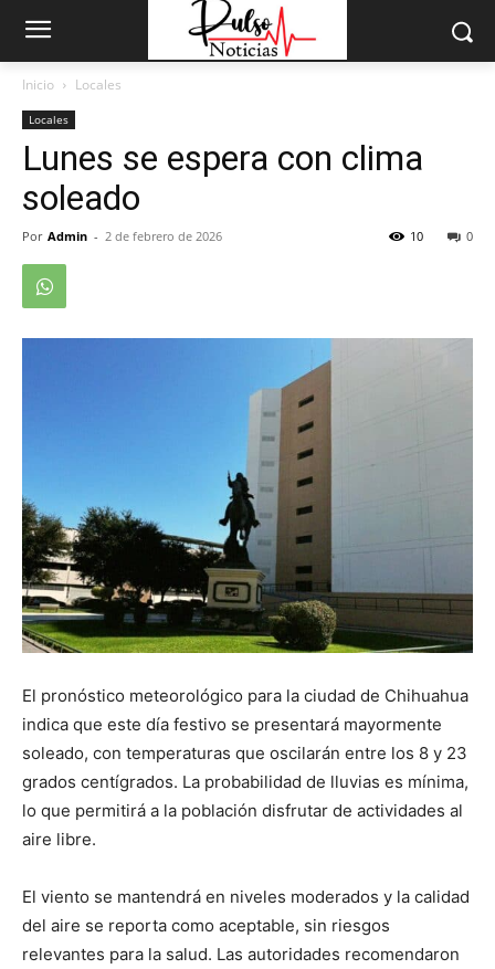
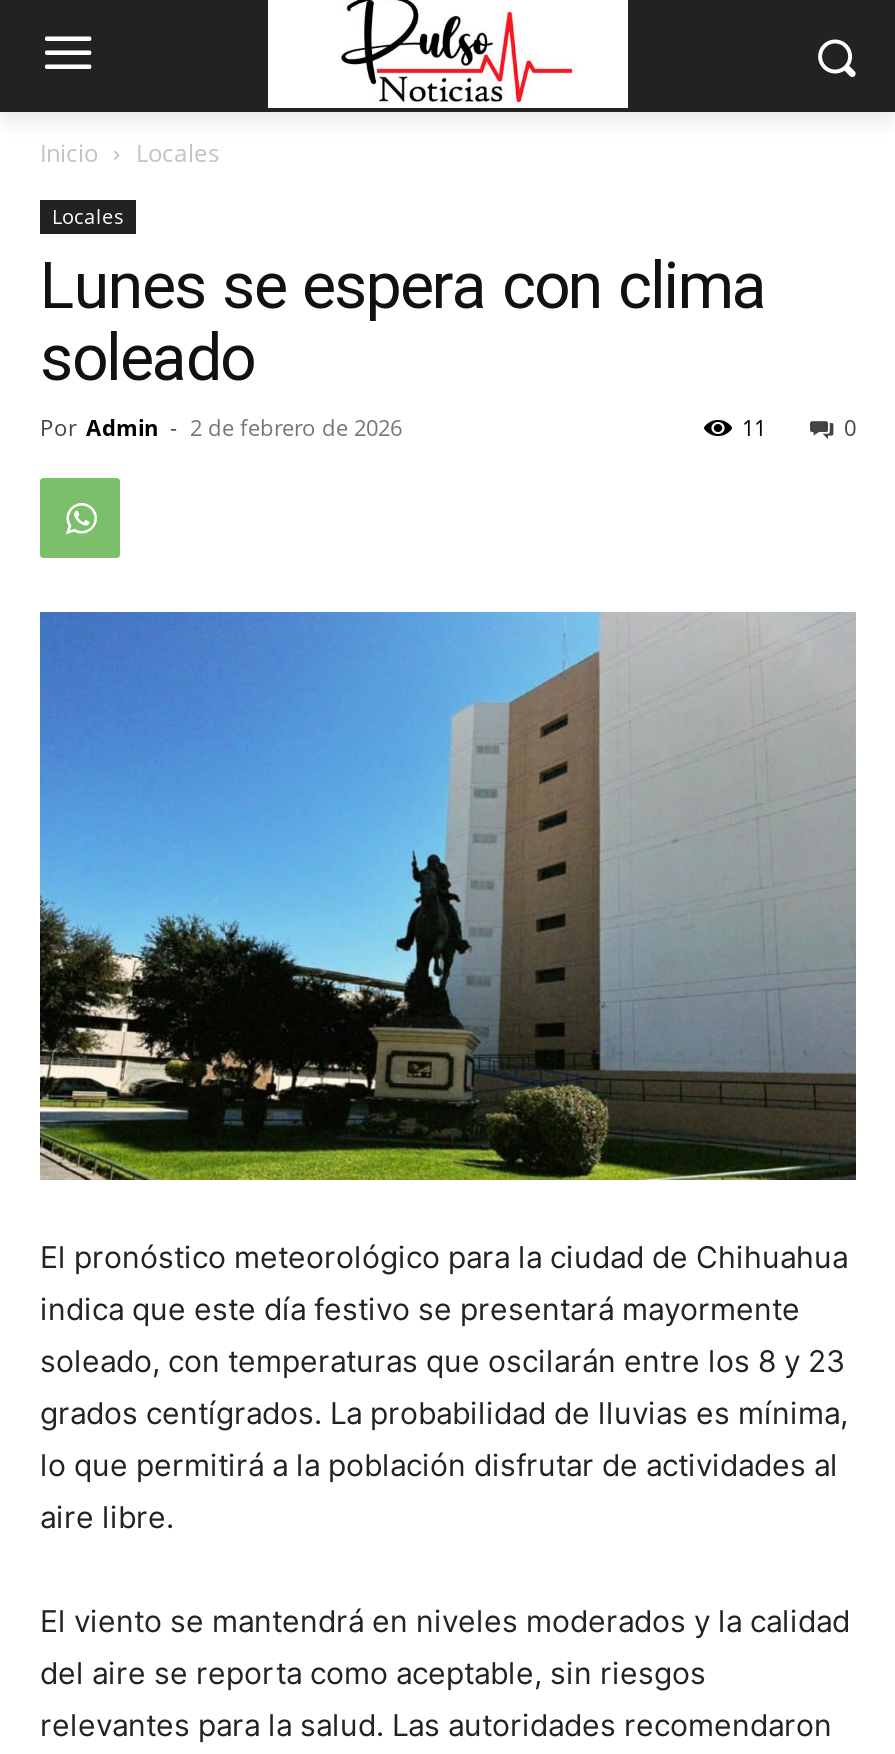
- 10
+ 11
